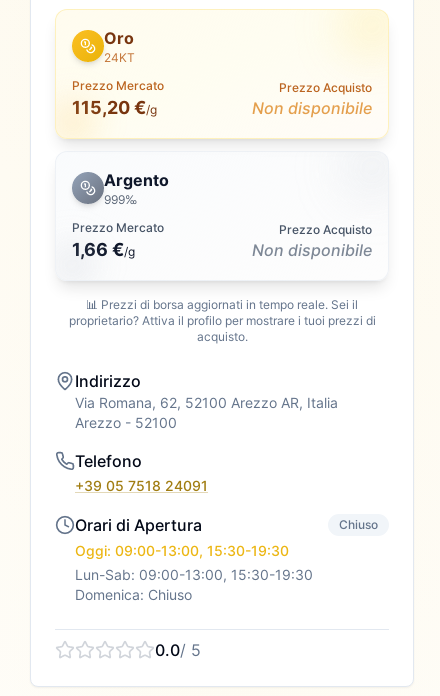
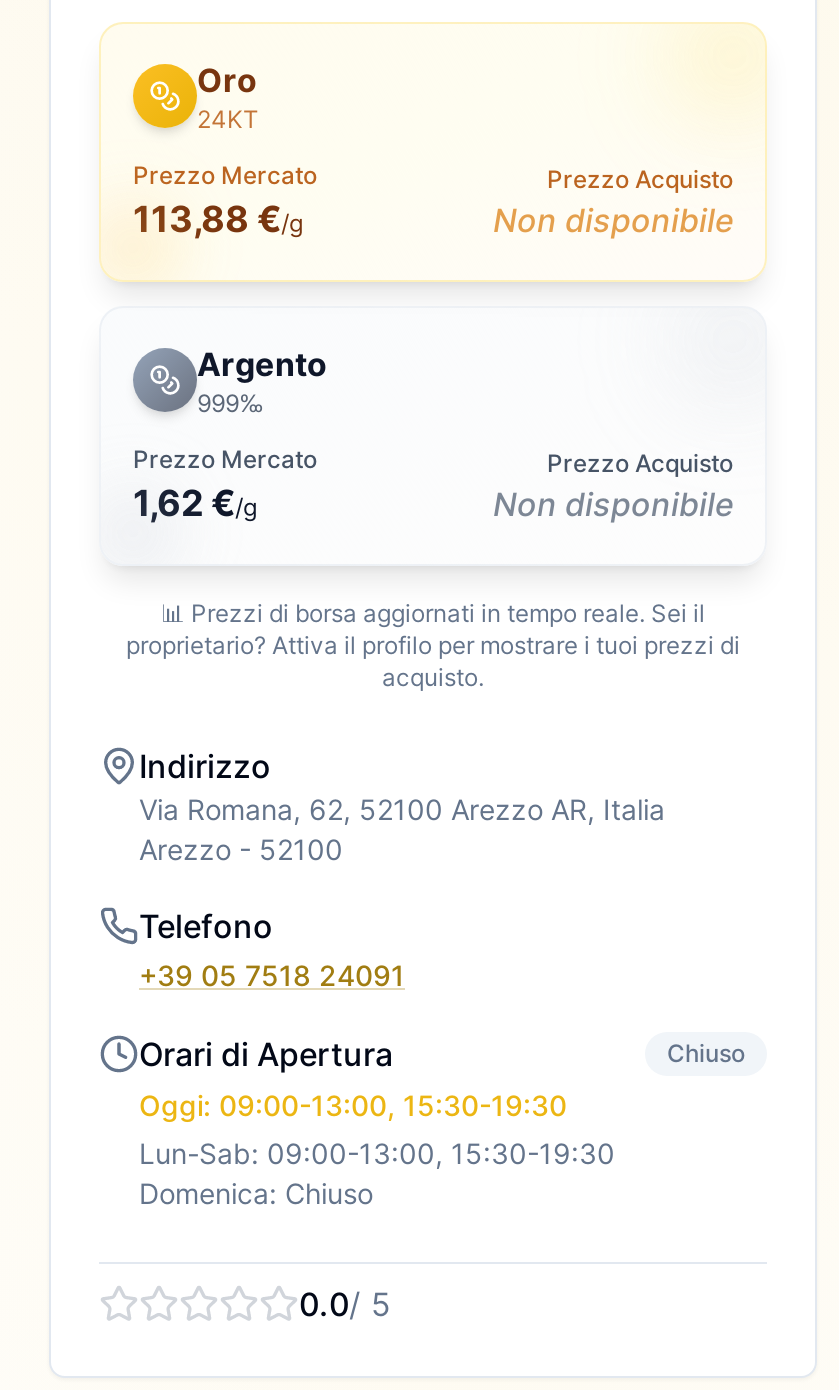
- 115,20 €/g
+ 113,88 €/g

- 1,66 €/g
+ 1,62 €/g
